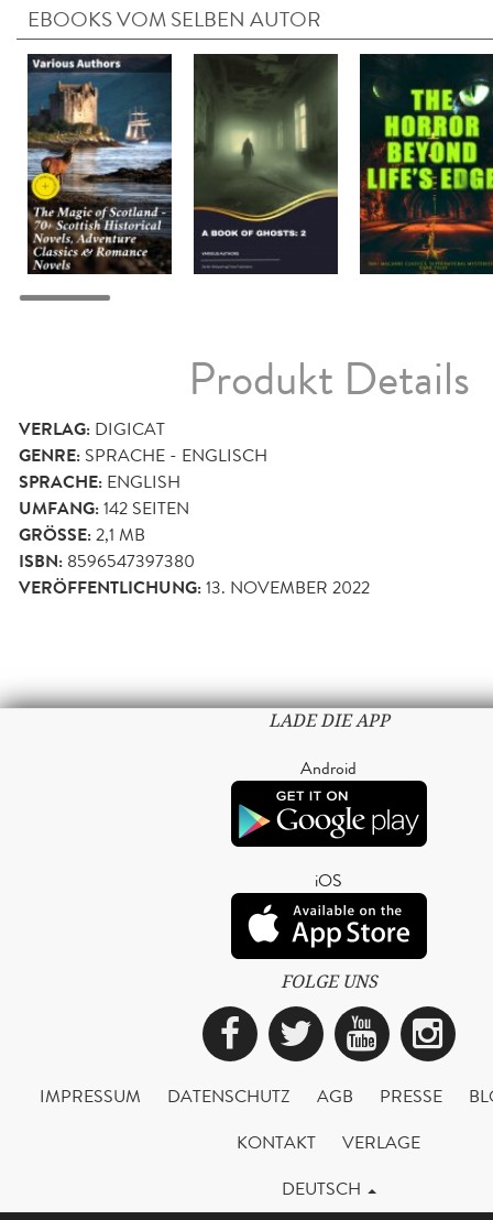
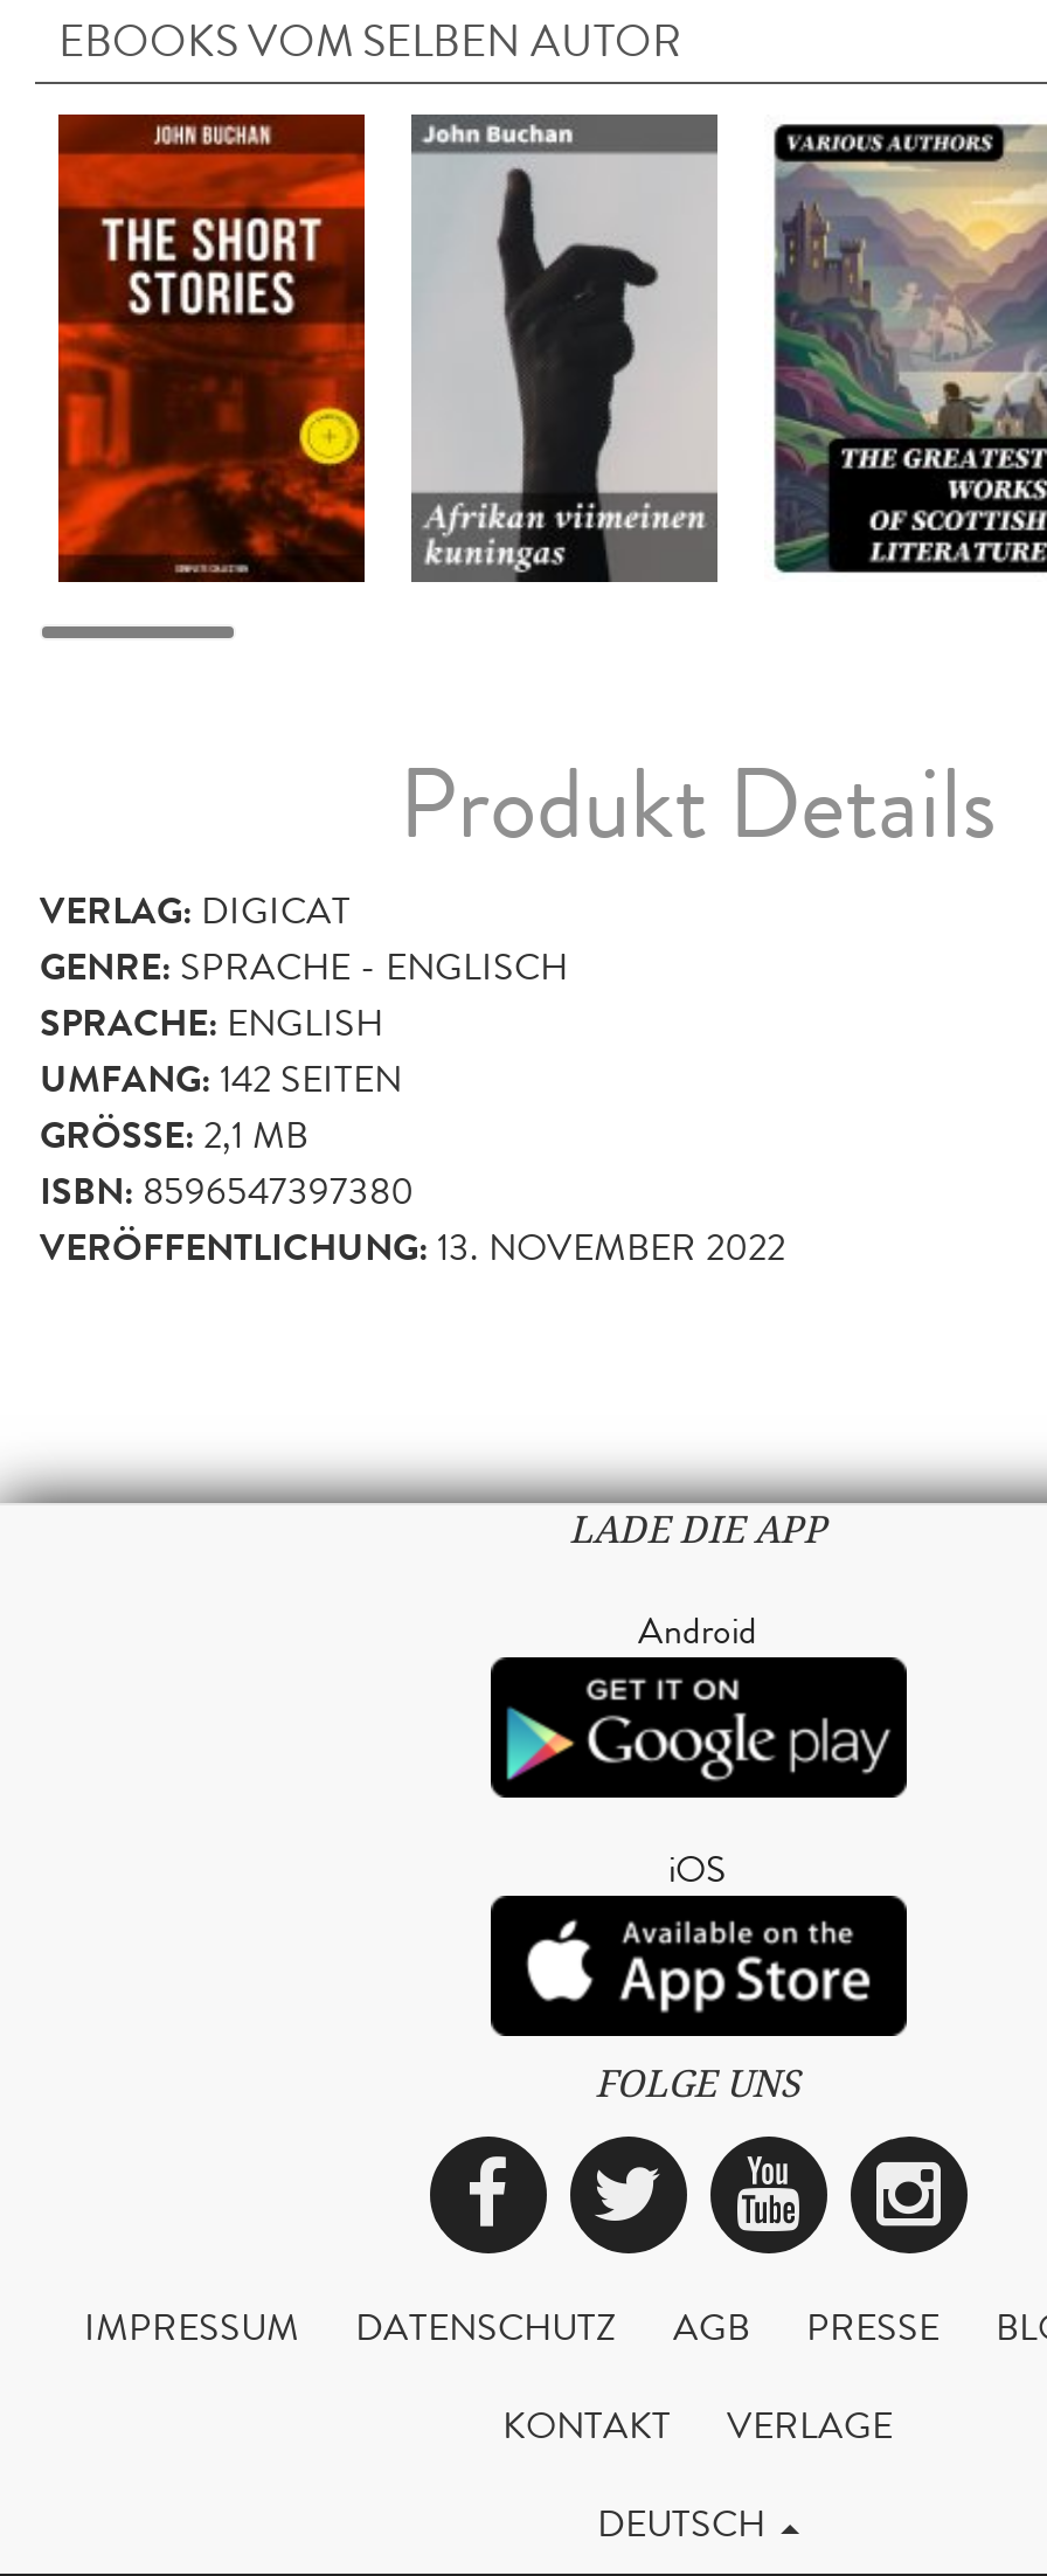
- [image]
+ [image]

- [image]
+ [image]

- [image]
+ [image]
